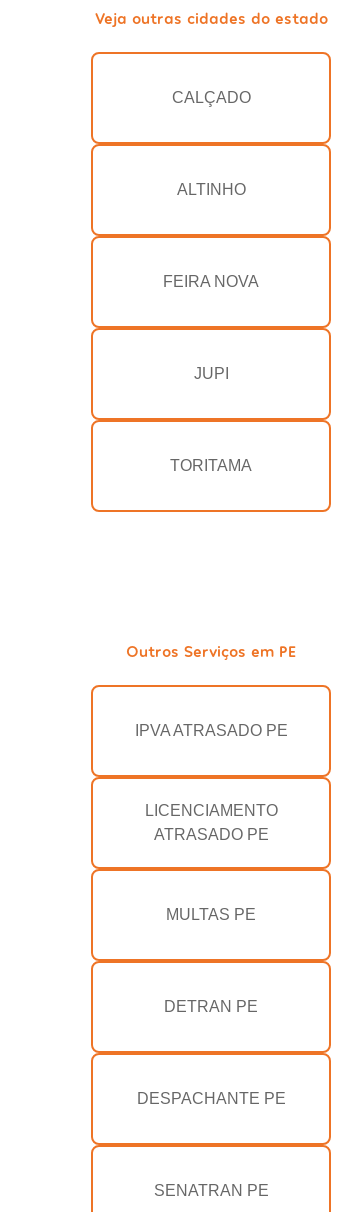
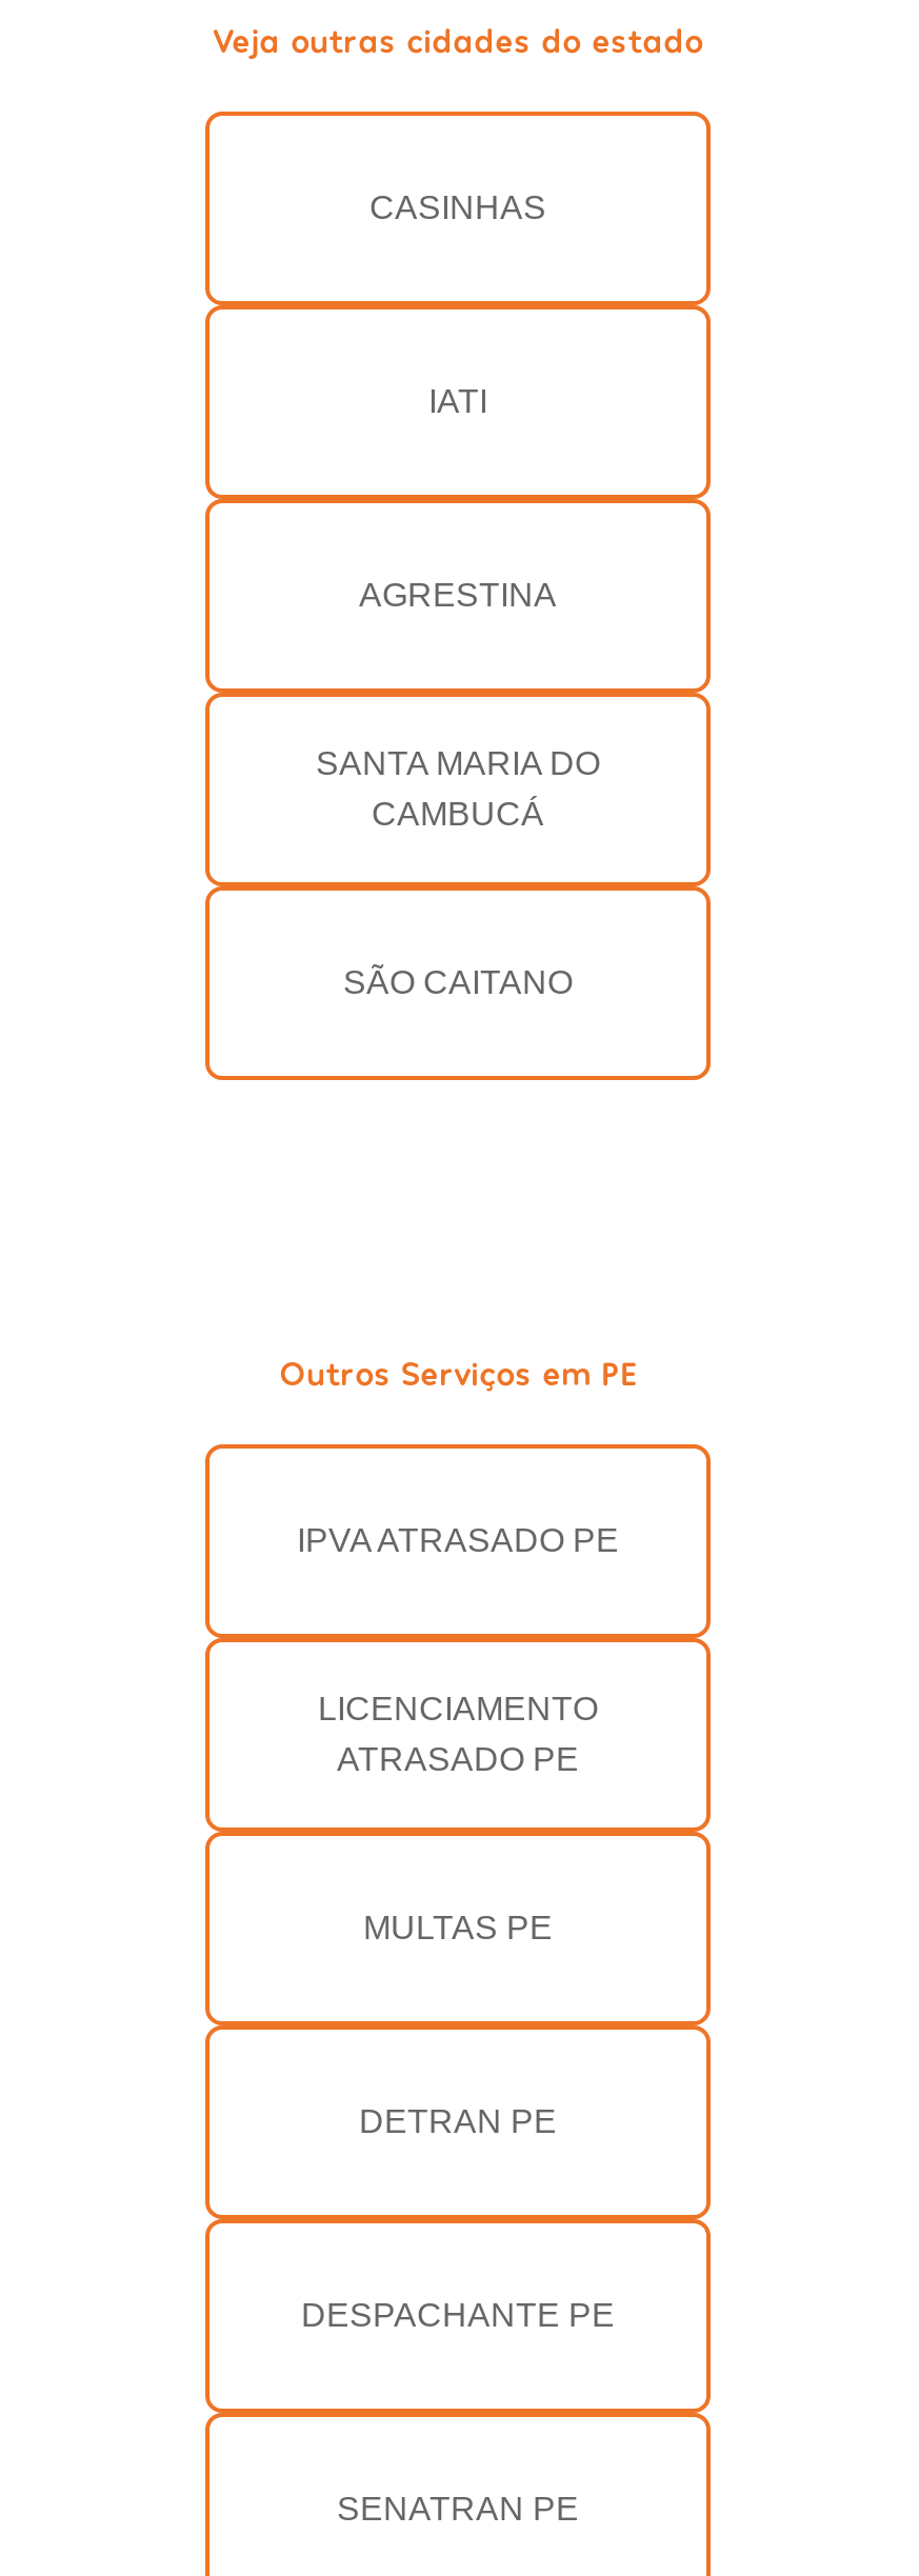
- CALÇADO
+ CASINHAS

- ALTINHO
+ IATI

- FEIRA NOVA
+ AGRESTINA

- JUPI
+ SANTA MARIA DO
+ CAMBUCÁ

- TORITAMA
+ SÃO CAITANO
